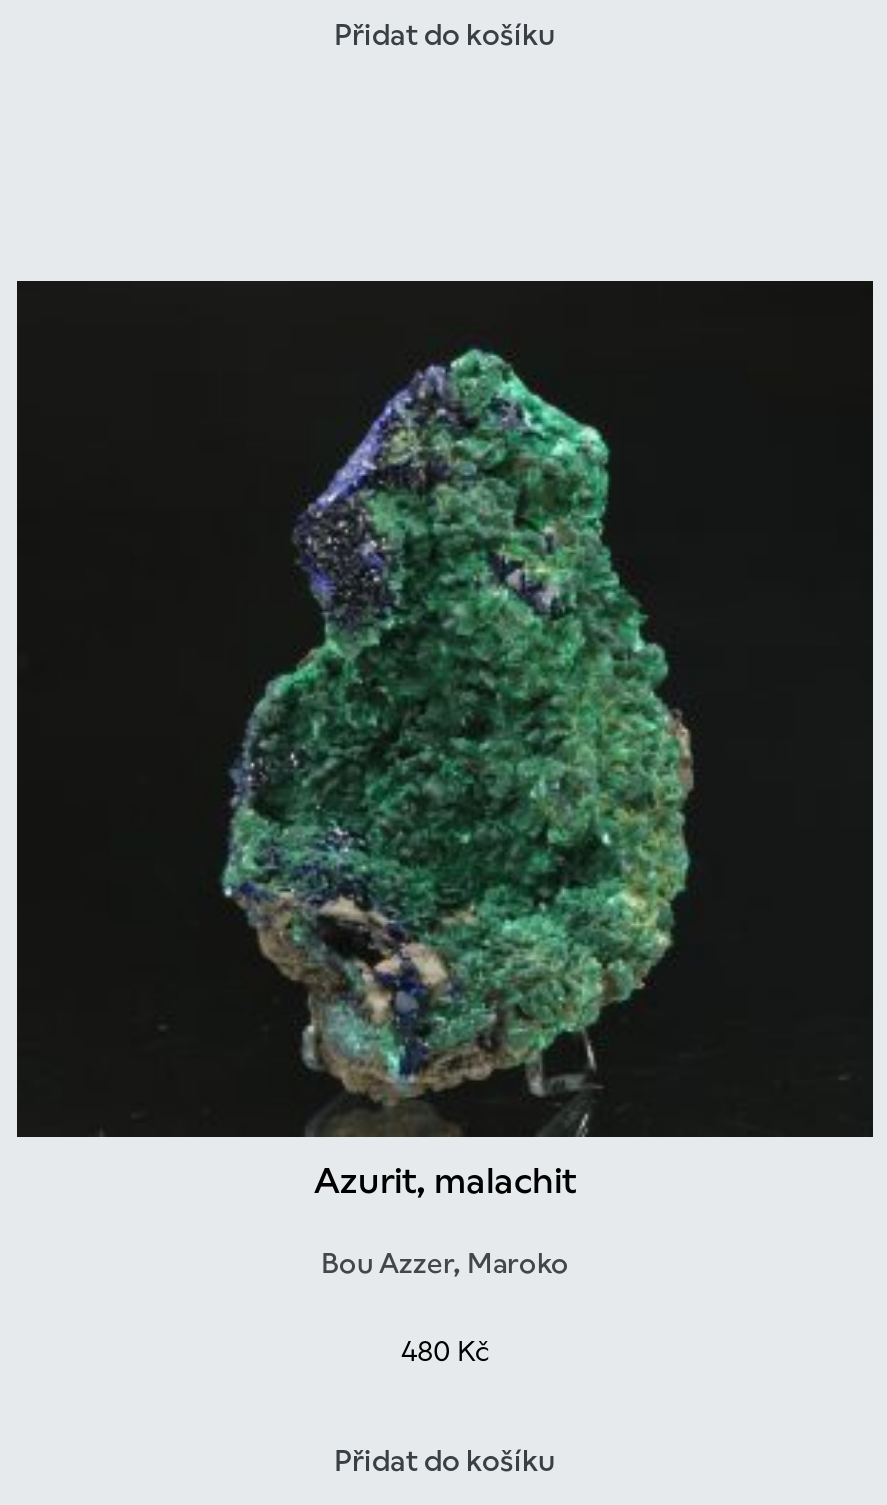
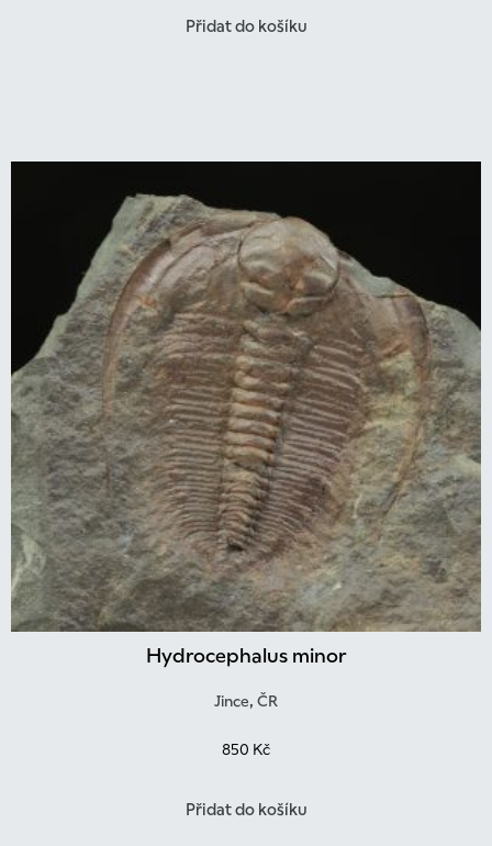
- [image]
- Azurit, malachit
+ [image]
+ Hydrocephalus minor

- Bou Azzer, Maroko
+ Jince, ČR

- 480 Kč
+ 850 Kč
